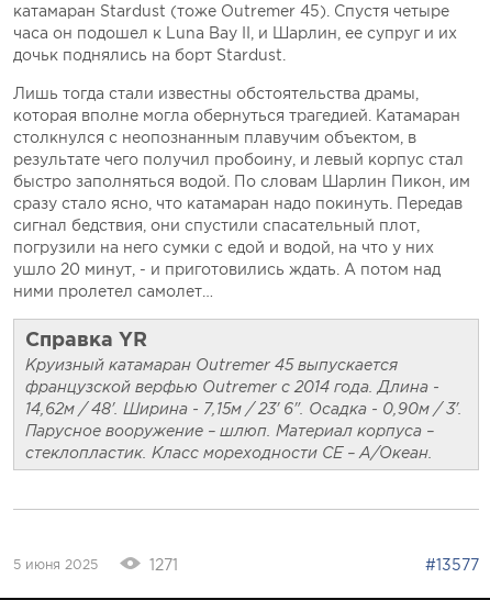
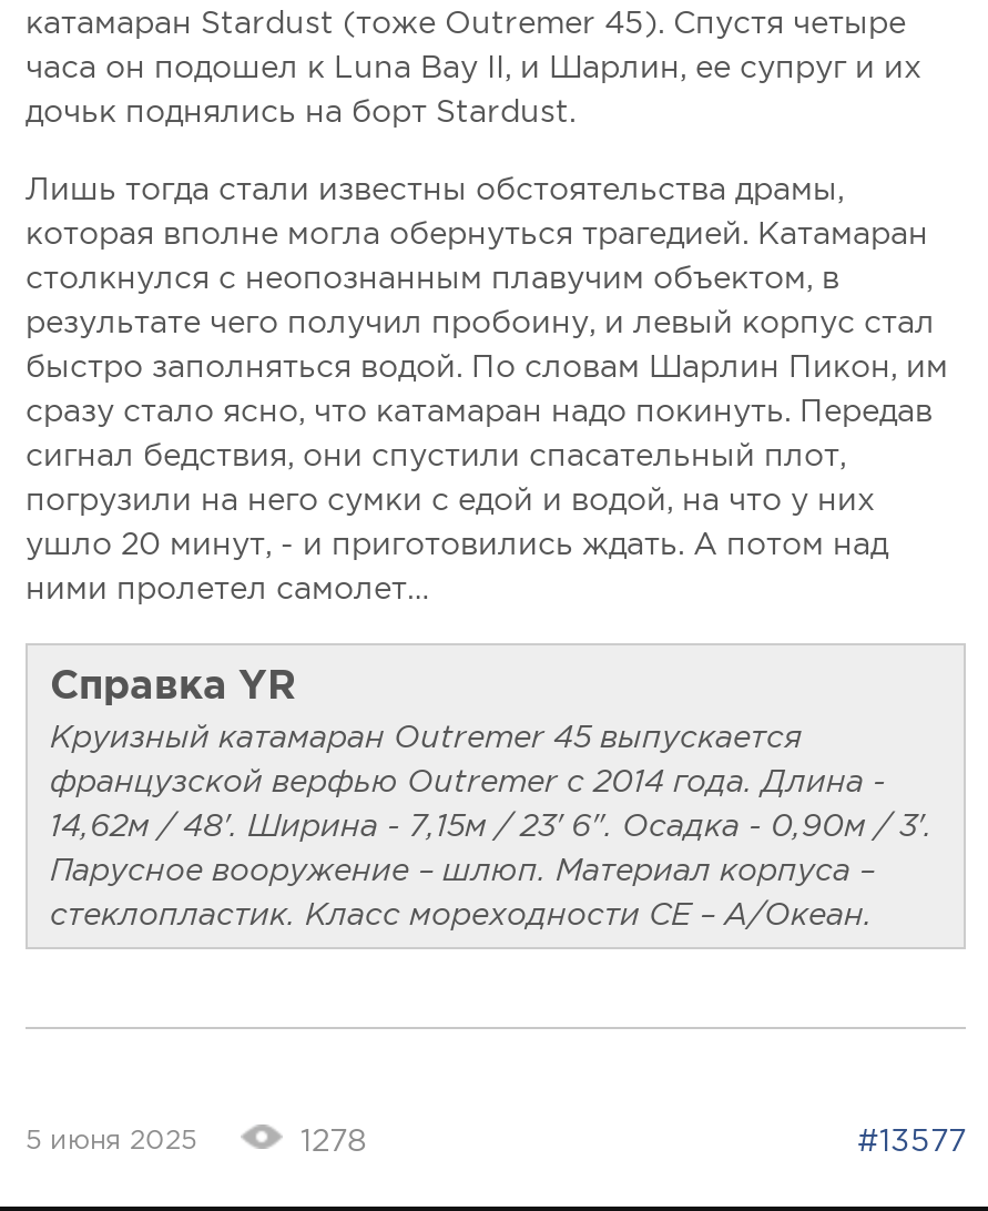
- 1271
+ 1278
